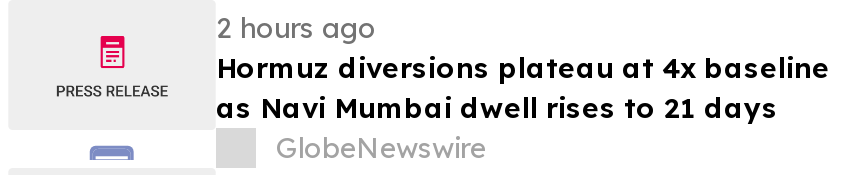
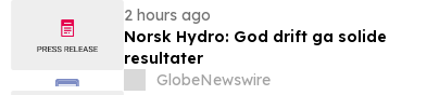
- Hormuz diversions plateau at 4x baseline
- as Navi Mumbai dwell rises to 21 days
+ Norsk Hydro: God drift ga solide
+ resultater
